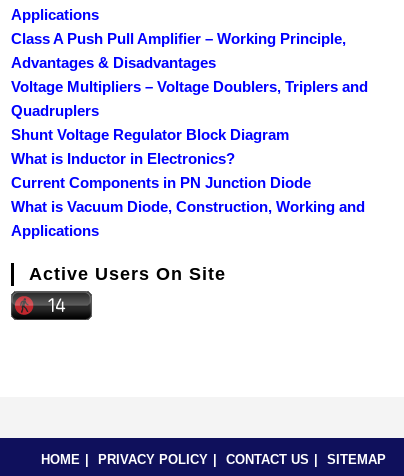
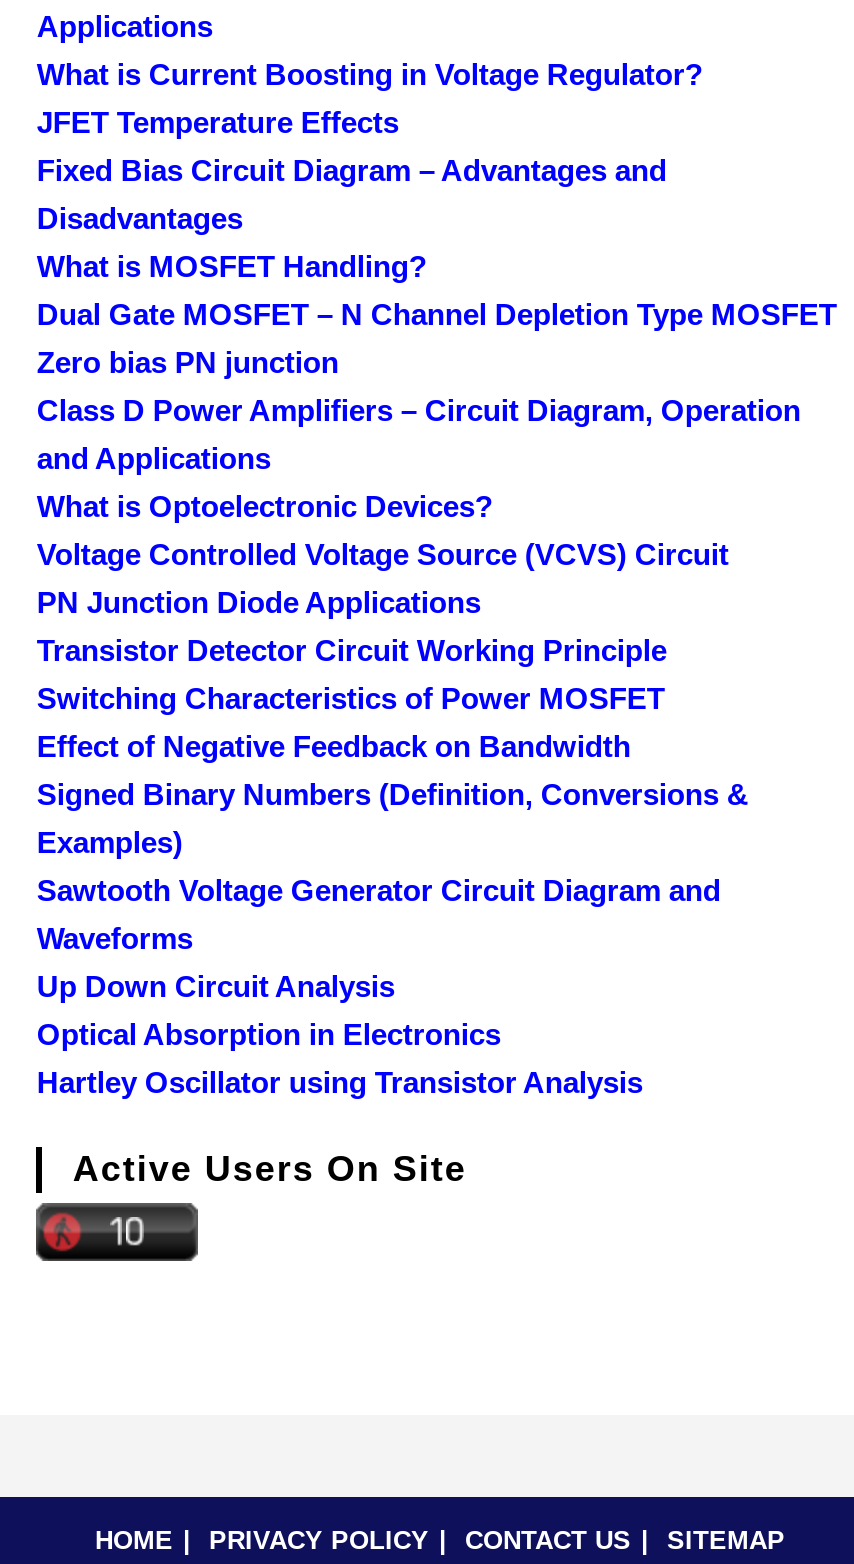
- Class A Push Pull Amplifier – Working Principle,
- Advantages & Disadvantages
- Voltage Multipliers – Voltage Doublers, Triplers and
- Quadruplers
- Shunt Voltage Regulator Block Diagram
- What is Inductor in Electronics?
- Current Components in PN Junction Diode
- What is Vacuum Diode, Construction, Working and
- Applications
+ What is Current Boosting in Voltage Regulator?
+ JFET Temperature Effects
+ Fixed Bias Circuit Diagram – Advantages and
+ Disadvantages
+ What is MOSFET Handling?
+ Dual Gate MOSFET – N Channel Depletion Type MOSFET
+ Zero bias PN junction
+ Class D Power Amplifiers – Circuit Diagram, Operation
+ and Applications
+ What is Optoelectronic Devices?
+ Voltage Controlled Voltage Source (VCVS) Circuit
+ PN Junction Diode Applications
+ Transistor Detector Circuit Working Principle
+ Switching Characteristics of Power MOSFET
+ Effect of Negative Feedback on Bandwidth
+ Signed Binary Numbers (Definition, Conversions &
+ Examples)
+ Sawtooth Voltage Generator Circuit Diagram and
+ Waveforms
+ Up Down Circuit Analysis
+ Optical Absorption in Electronics
+ Hartley Oscillator using Transistor Analysis
